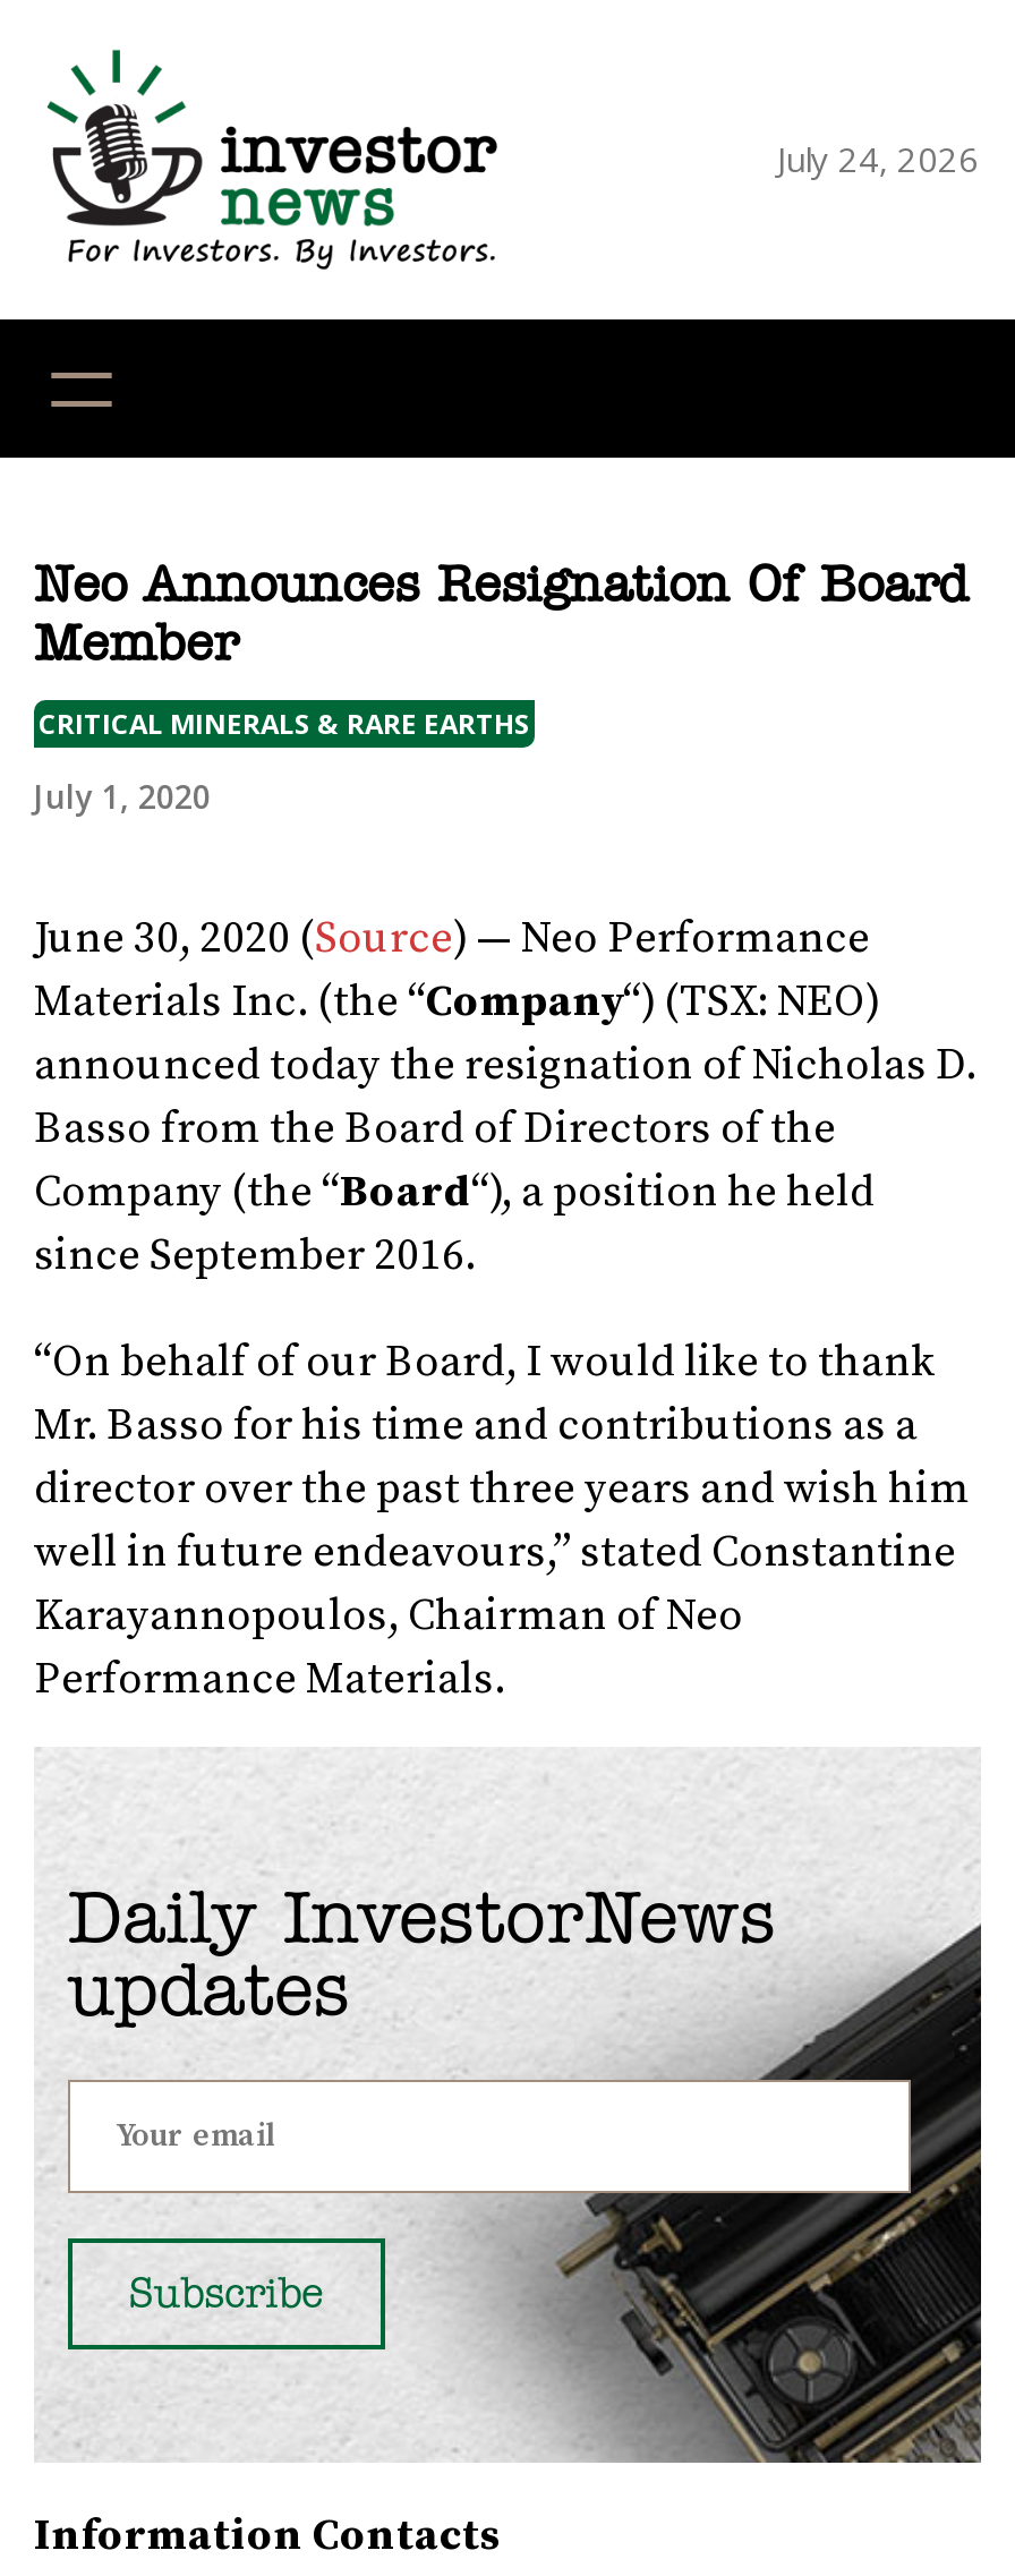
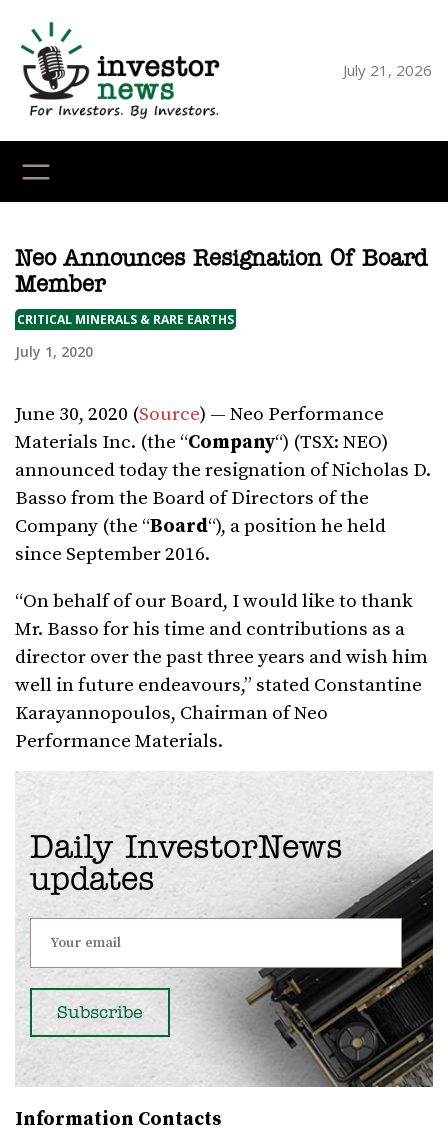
- July 24, 2026
+ July 21, 2026
